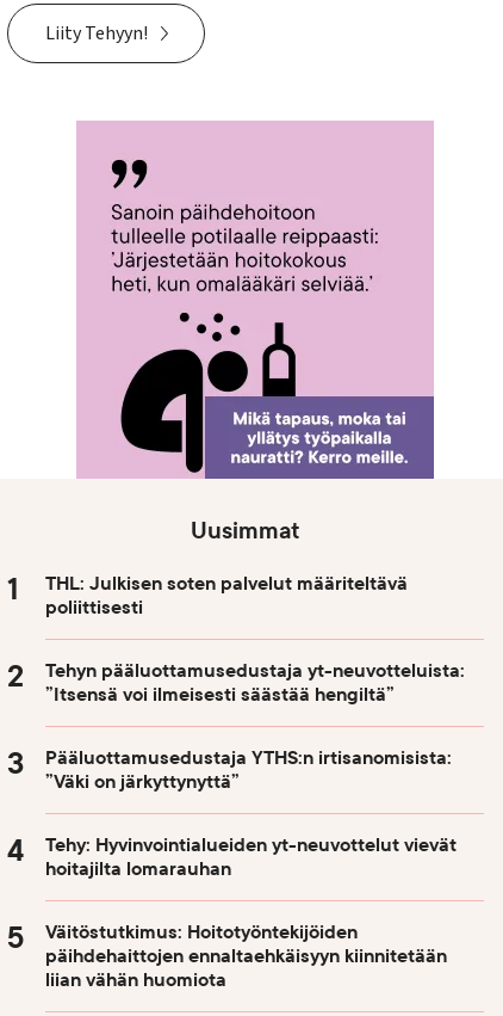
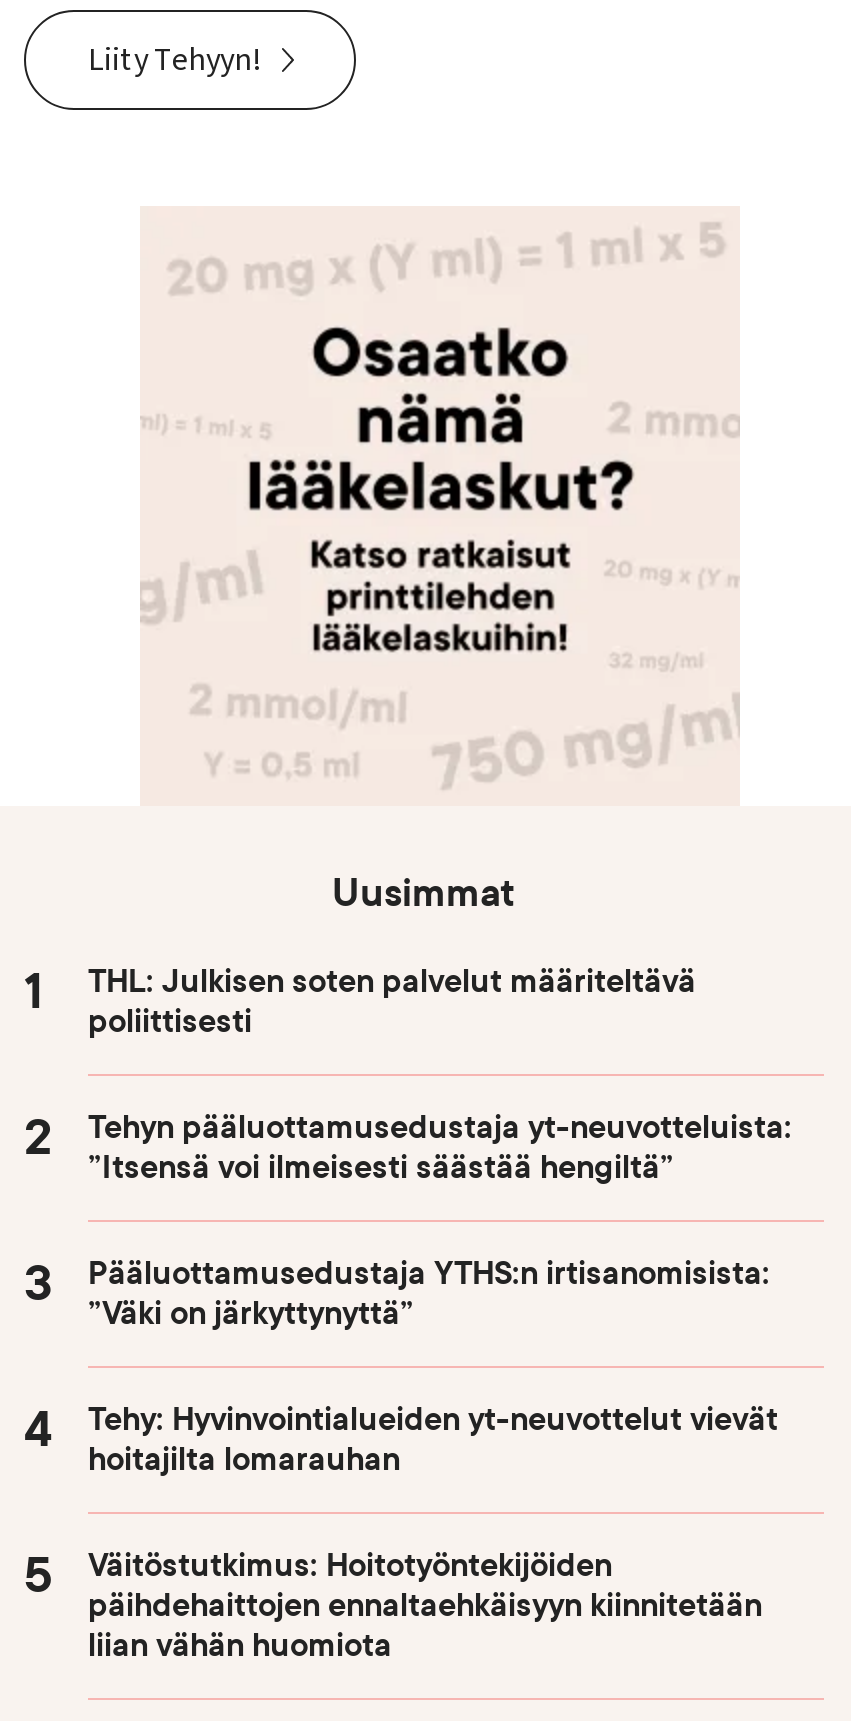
- [image]
+ [image]
